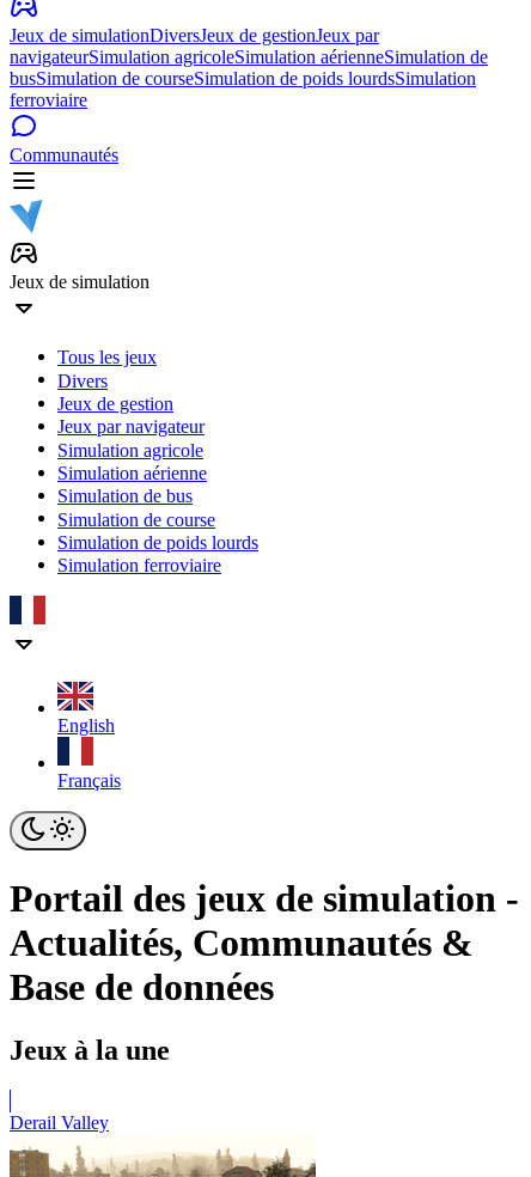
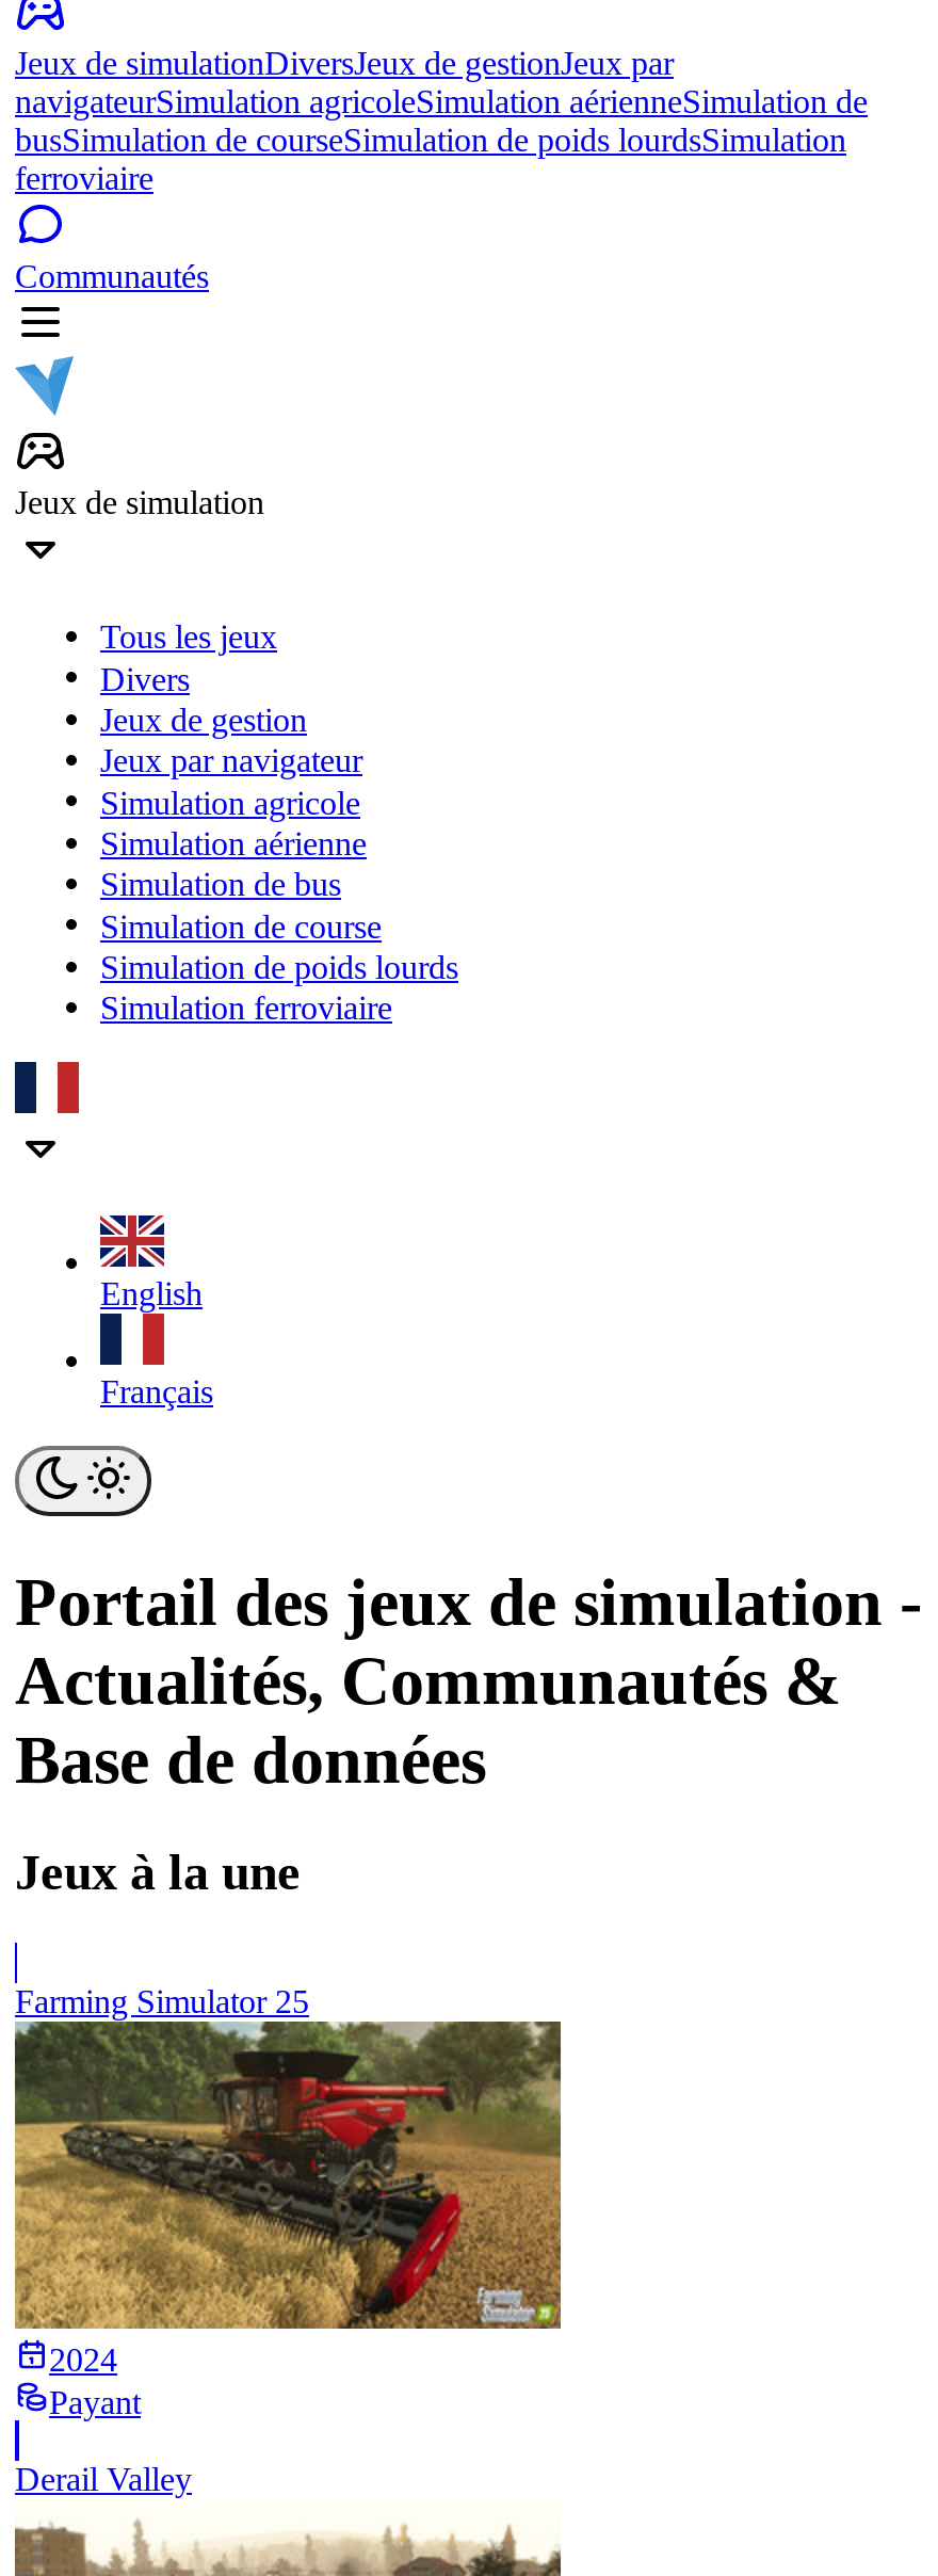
+ [image]
+ Farming Simulator 25

+ 2024
+ Payant
